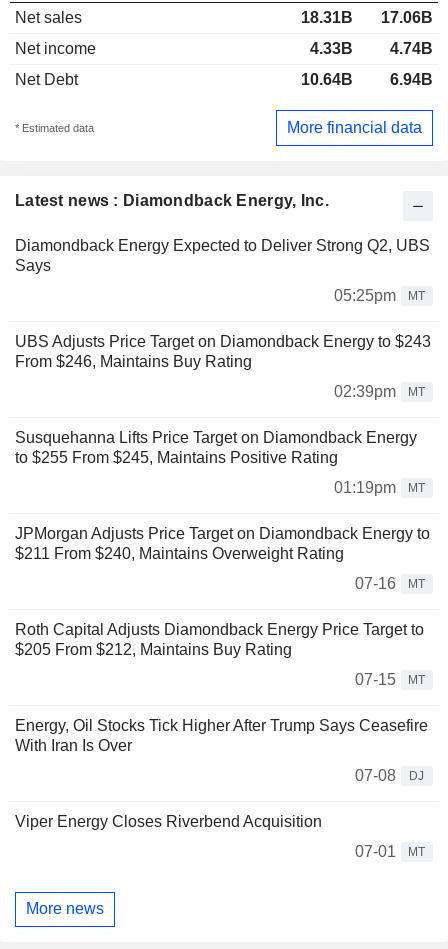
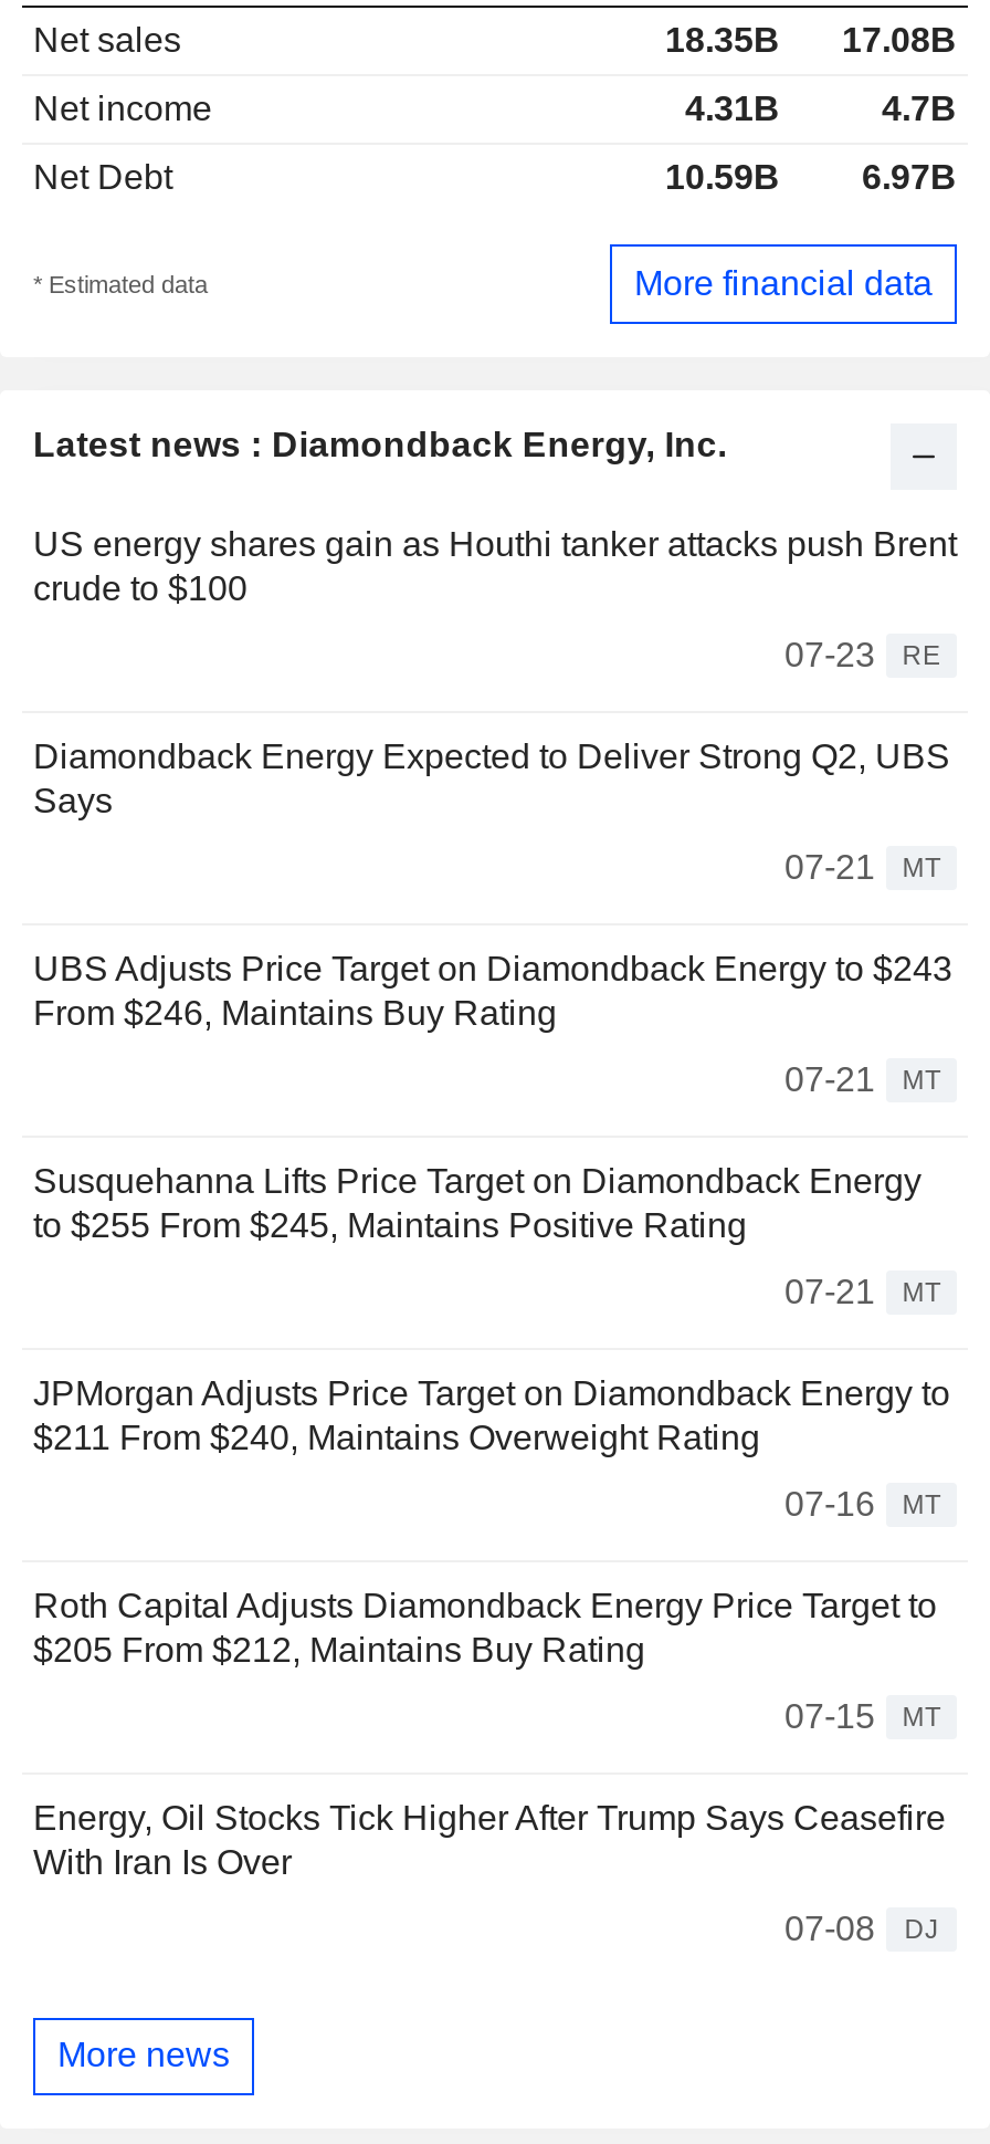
- 18.31B
- 17.06B
+ 18.35B
+ 17.08B

- 4.33B
- 4.74B
+ 4.31B
+ 4.7B

- 10.64B
- 6.94B
+ 10.59B
+ 6.97B

+ US energy shares gain as Houthi tanker attacks push Brent
+ crude to $100
+ 07-23
+ RE

moved down: Diamondback Energy Expected to Deliver Strong Q2, UBS | Says

moved down: MT | UBS Adjusts Price Target on Diamondback Energy to $243 | From $246, Maintains Buy Rating

- 05:25pm MT
+ 07-21 MT

moved down: MT | Susquehanna Lifts Price Target on Diamondback Energy | to $255 From $245, Maintains Positive Rating

- 02:39pm MT
+ 07-21 MT

moved down: MT | JPMorgan Adjusts Price Target on Diamondback Energy to | $211 From $240, Maintains Overweight Rating | ... | 07-08 | DJ

- 01:19pm MT
+ 07-21 MT

- Viper Energy Closes Riverbend Acquisition
- 07-01
- MT
